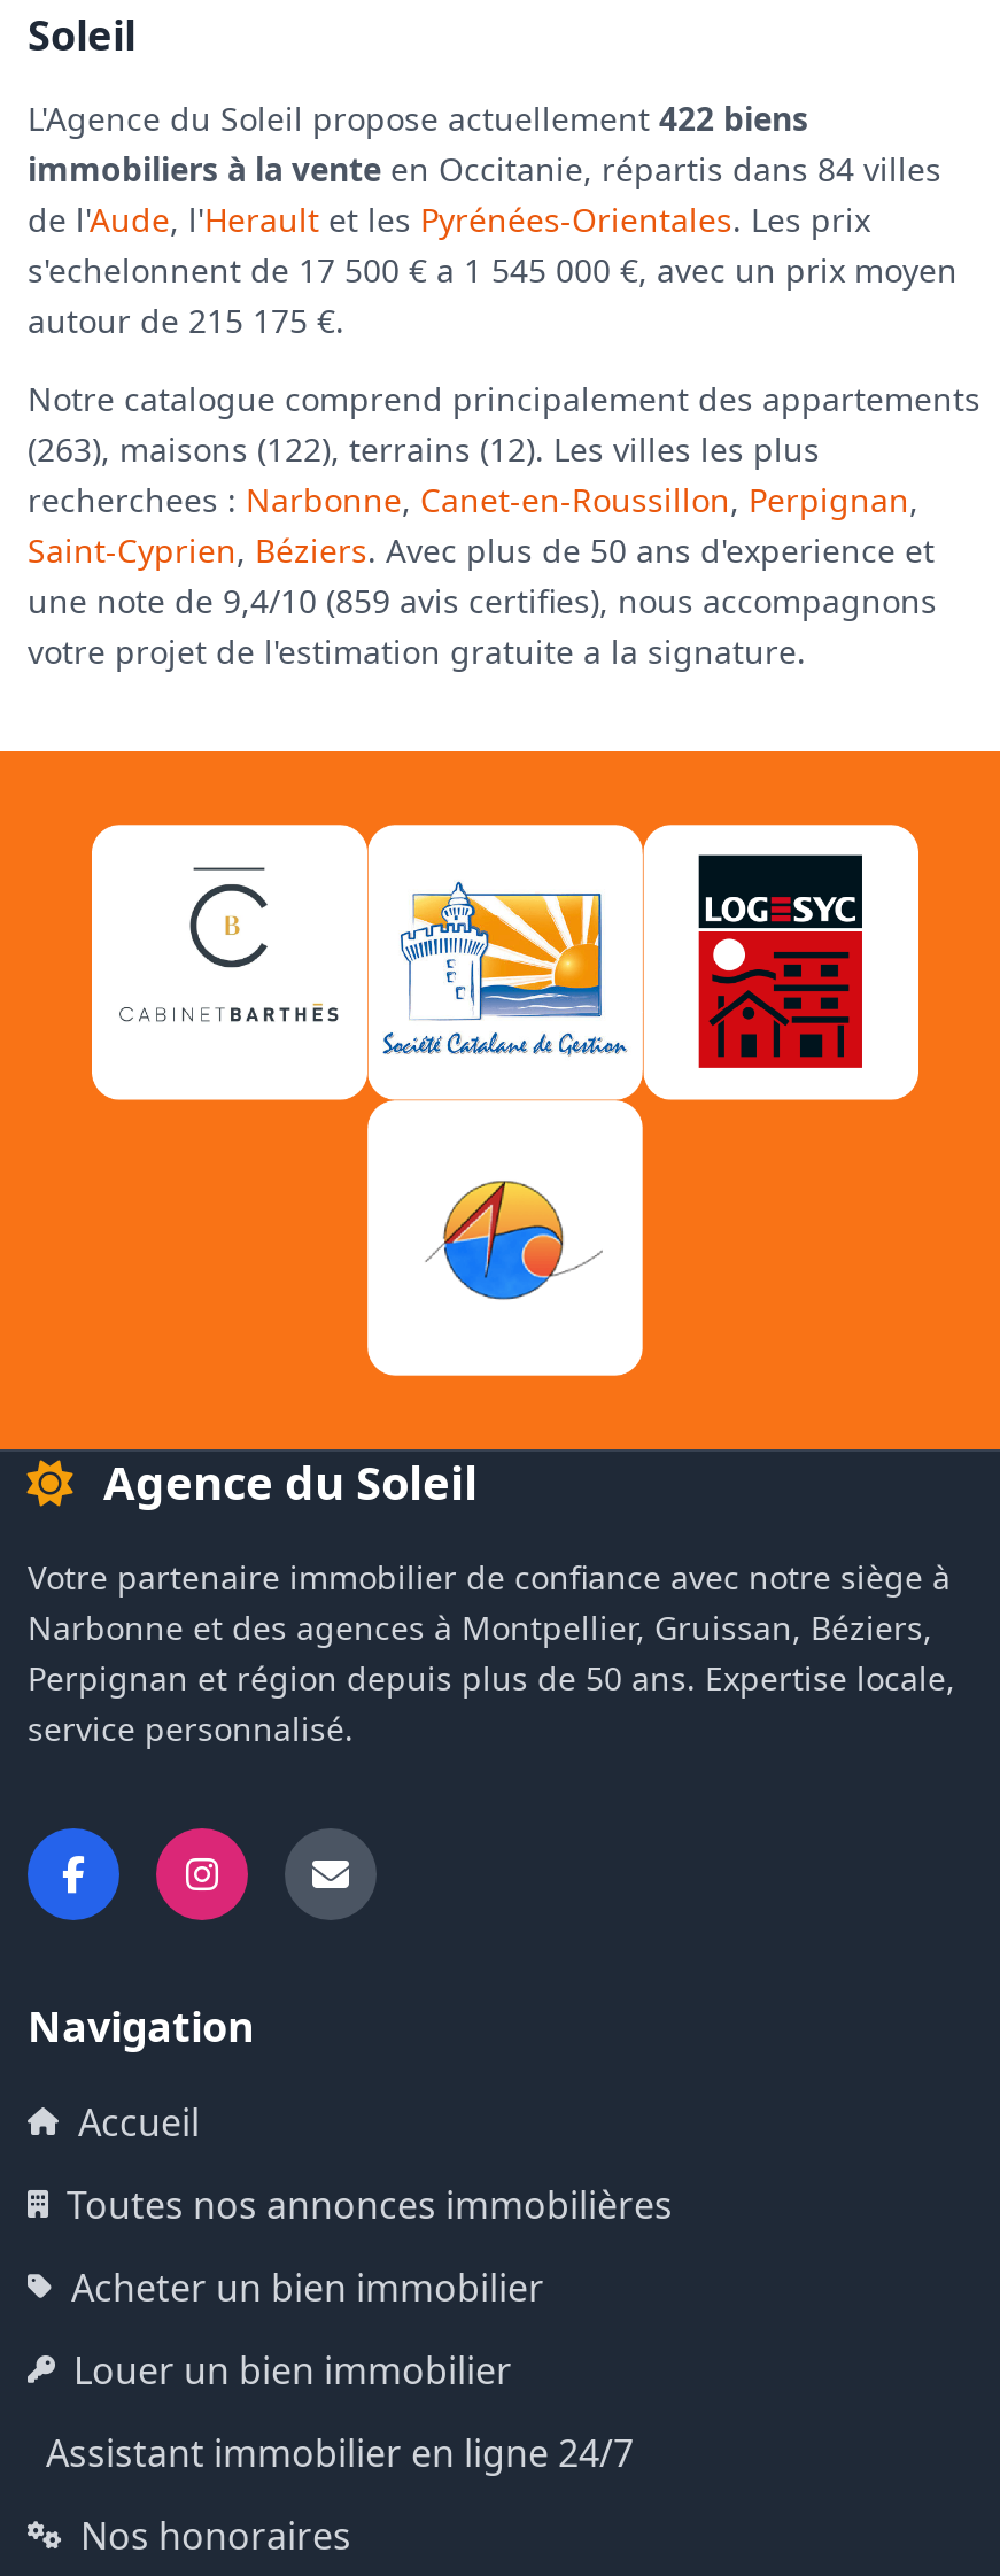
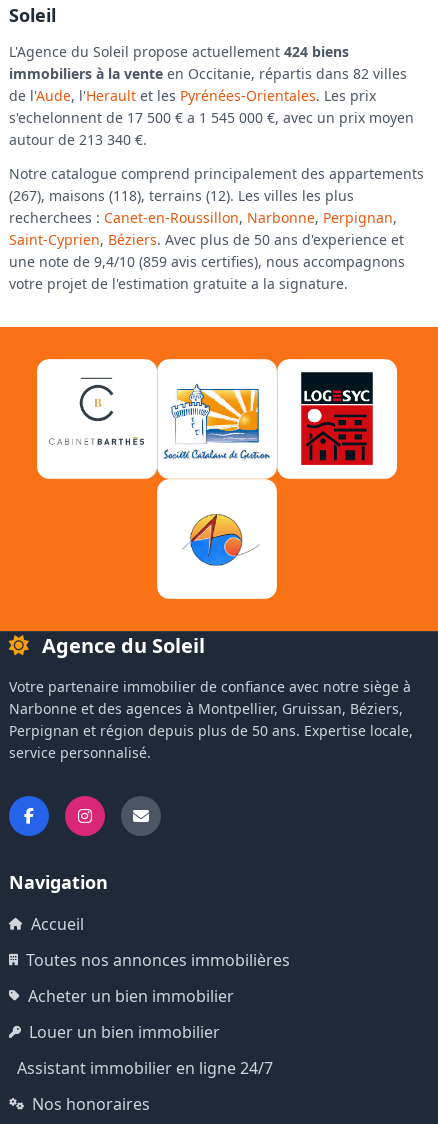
- L'Agence du Soleil propose actuellement 422 biens
+ L'Agence du Soleil propose actuellement 424 biens

- immobiliers à la vente en Occitanie, répartis dans 84 villes
+ immobiliers à la vente en Occitanie, répartis dans 82 villes

- autour de 215 175 €.
+ autour de 213 340 €.

- (263), maisons (122), terrains (12). Les villes les plus
+ (267), maisons (118), terrains (12). Les villes les plus

- recherchees : Narbonne, Canet-en-Roussillon, Perpignan,
+ recherchees : Canet-en-Roussillon, Narbonne, Perpignan,
